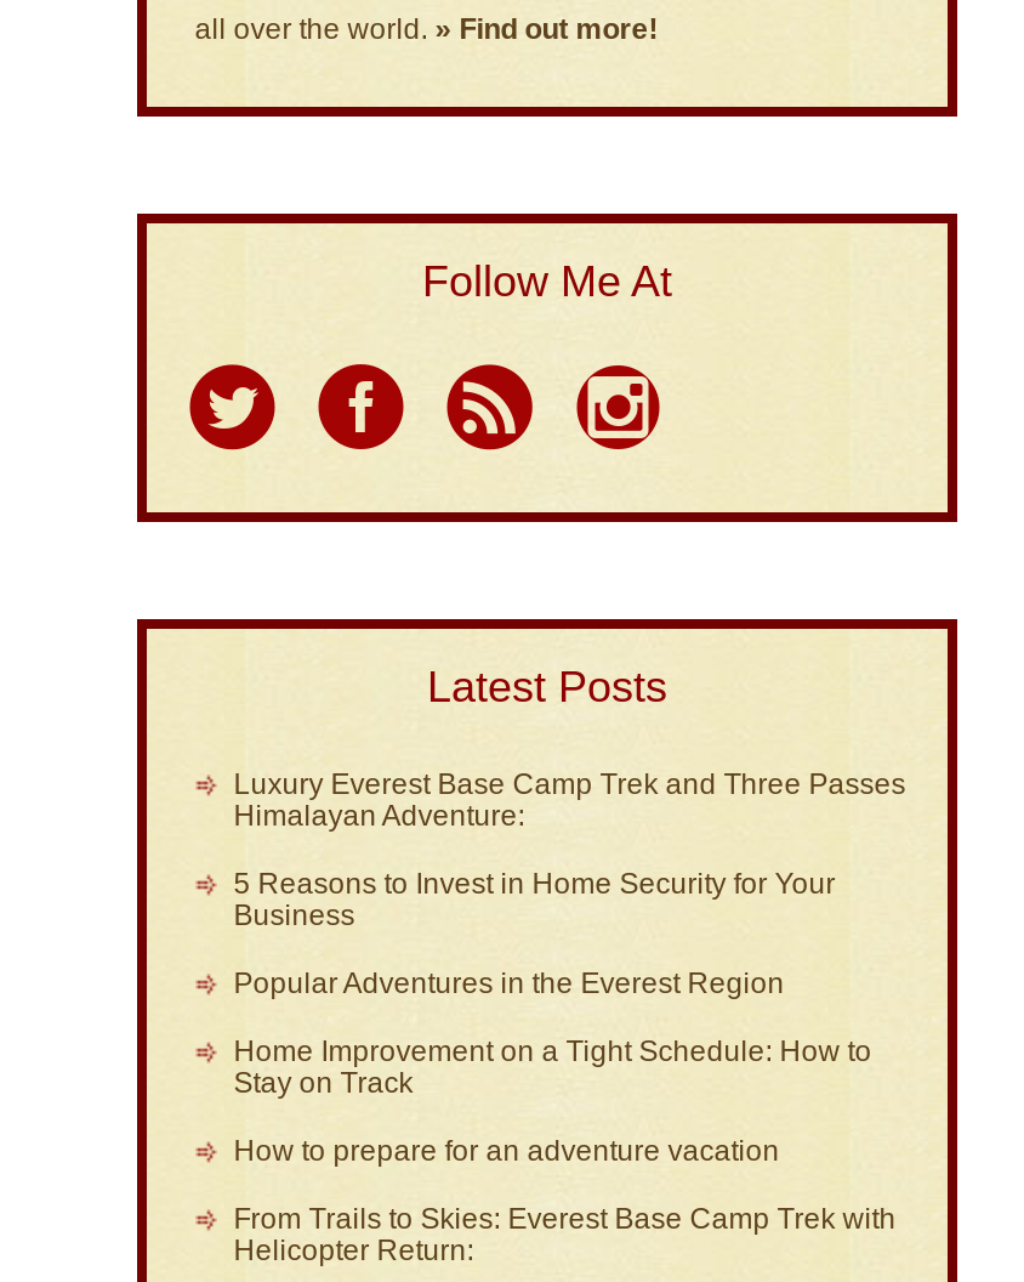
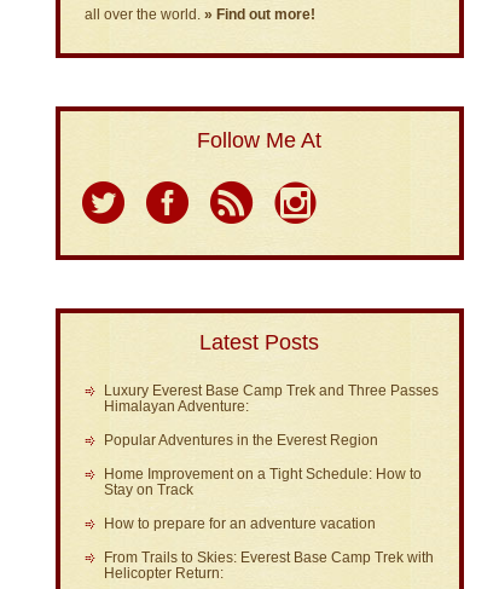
- 5 Reasons to Invest in Home Security for Your
- Business
